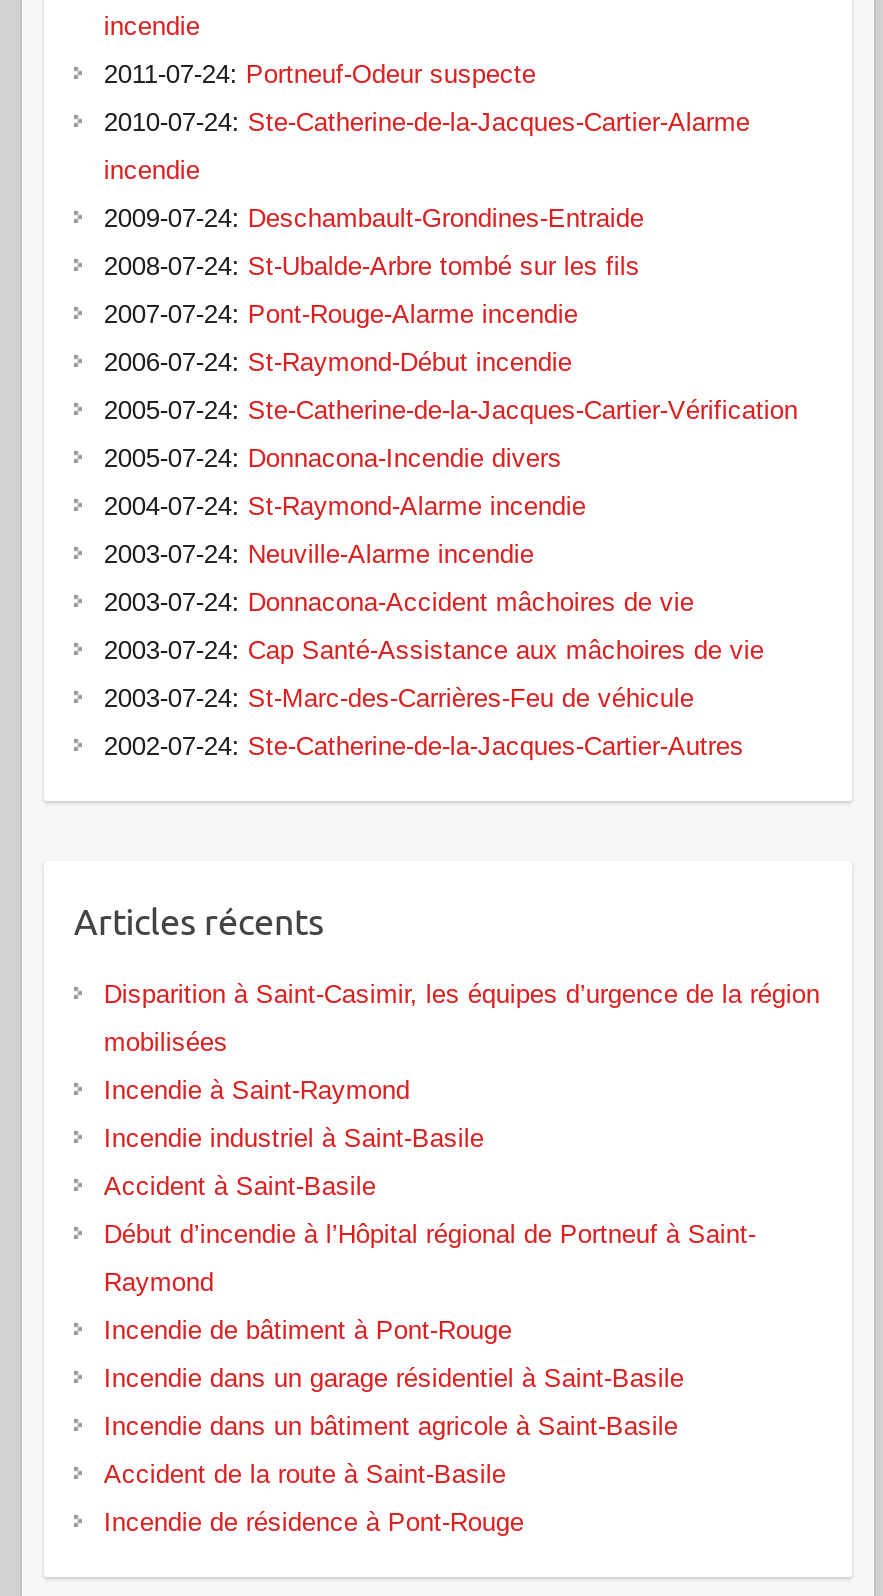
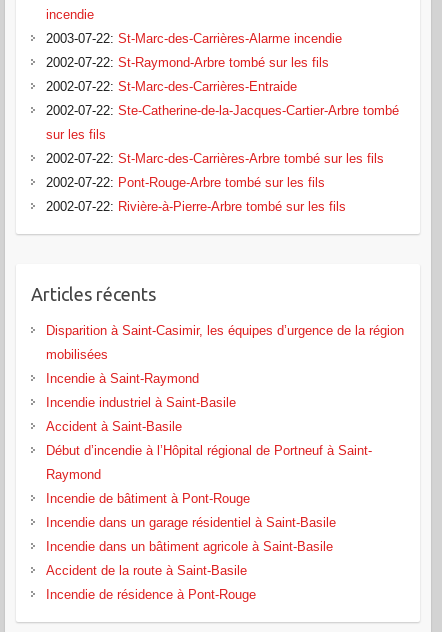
- 2011-07-24: Portneuf-Odeur suspecte
- 2010-07-24: Ste-Catherine-de-la-Jacques-Cartier-Alarme
- incendie
- 2009-07-24: Deschambault-Grondines-Entraide
- 2008-07-24: St-Ubalde-Arbre tombé sur les fils
- 2007-07-24: Pont-Rouge-Alarme incendie
- 2006-07-24: St-Raymond-Début incendie
- 2005-07-24: Ste-Catherine-de-la-Jacques-Cartier-Vérification
- 2005-07-24: Donnacona-Incendie divers
- 2004-07-24: St-Raymond-Alarme incendie
- 2003-07-24: Neuville-Alarme incendie
- 2003-07-24: Donnacona-Accident mâchoires de vie
- 2003-07-24: Cap Santé-Assistance aux mâchoires de vie
- 2003-07-24: St-Marc-des-Carrières-Feu de véhicule
- 2002-07-24: Ste-Catherine-de-la-Jacques-Cartier-Autres
+ 2003-07-22: St-Marc-des-Carrières-Alarme incendie
+ 2002-07-22: St-Raymond-Arbre tombé sur les fils
+ 2002-07-22: St-Marc-des-Carrières-Entraide
+ 2002-07-22: Ste-Catherine-de-la-Jacques-Cartier-Arbre tombé
+ sur les fils
+ 2002-07-22: St-Marc-des-Carrières-Arbre tombé sur les fils
+ 2002-07-22: Pont-Rouge-Arbre tombé sur les fils
+ 2002-07-22: Rivière-à-Pierre-Arbre tombé sur les fils
